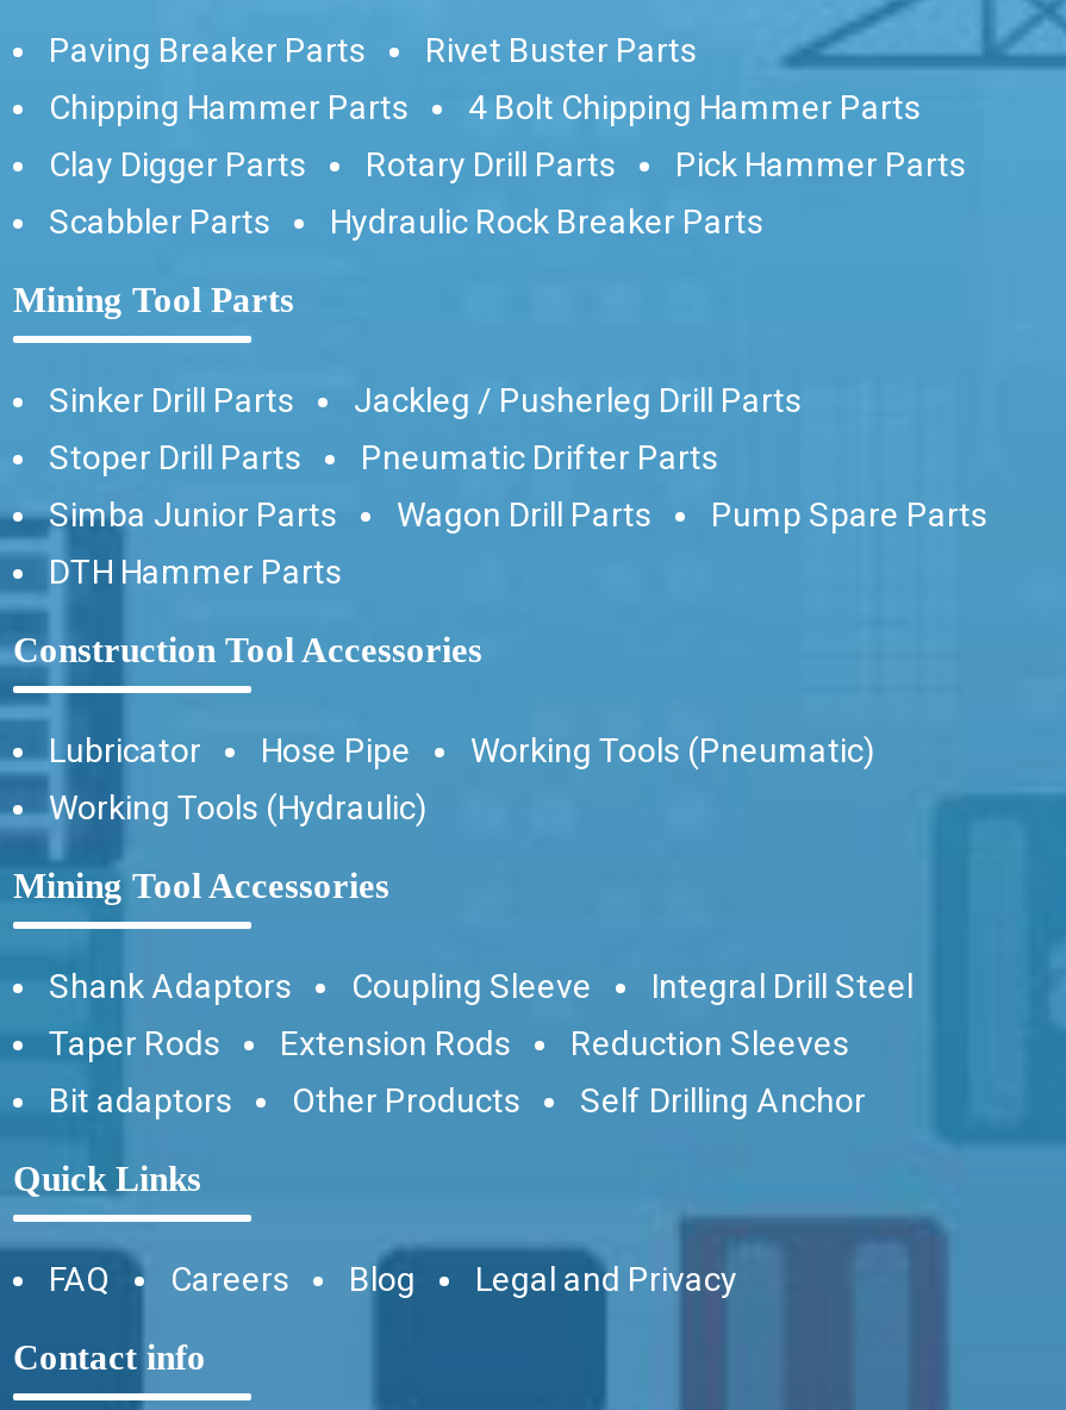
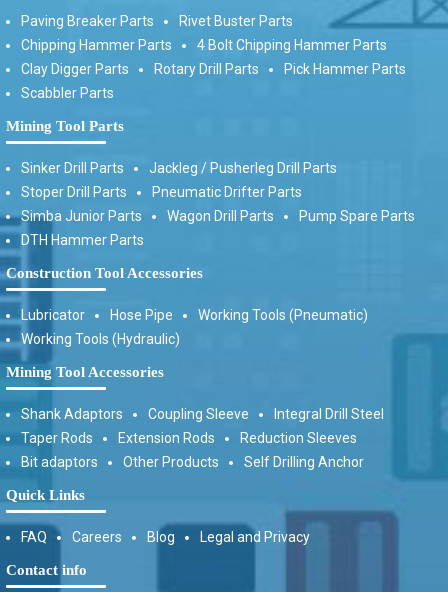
- Hydraulic Rock Breaker Parts
